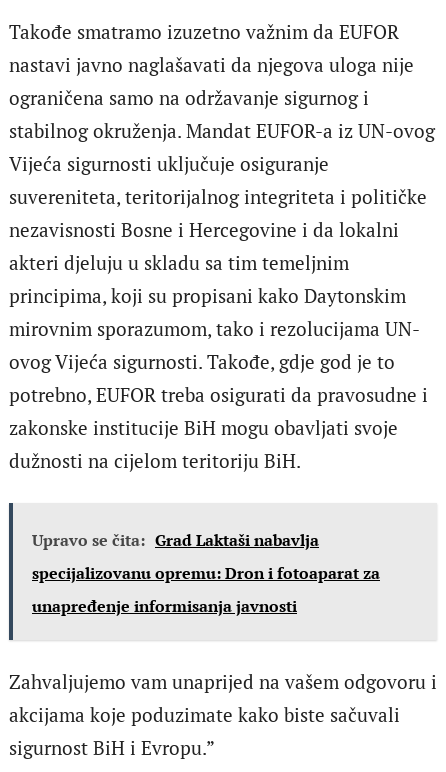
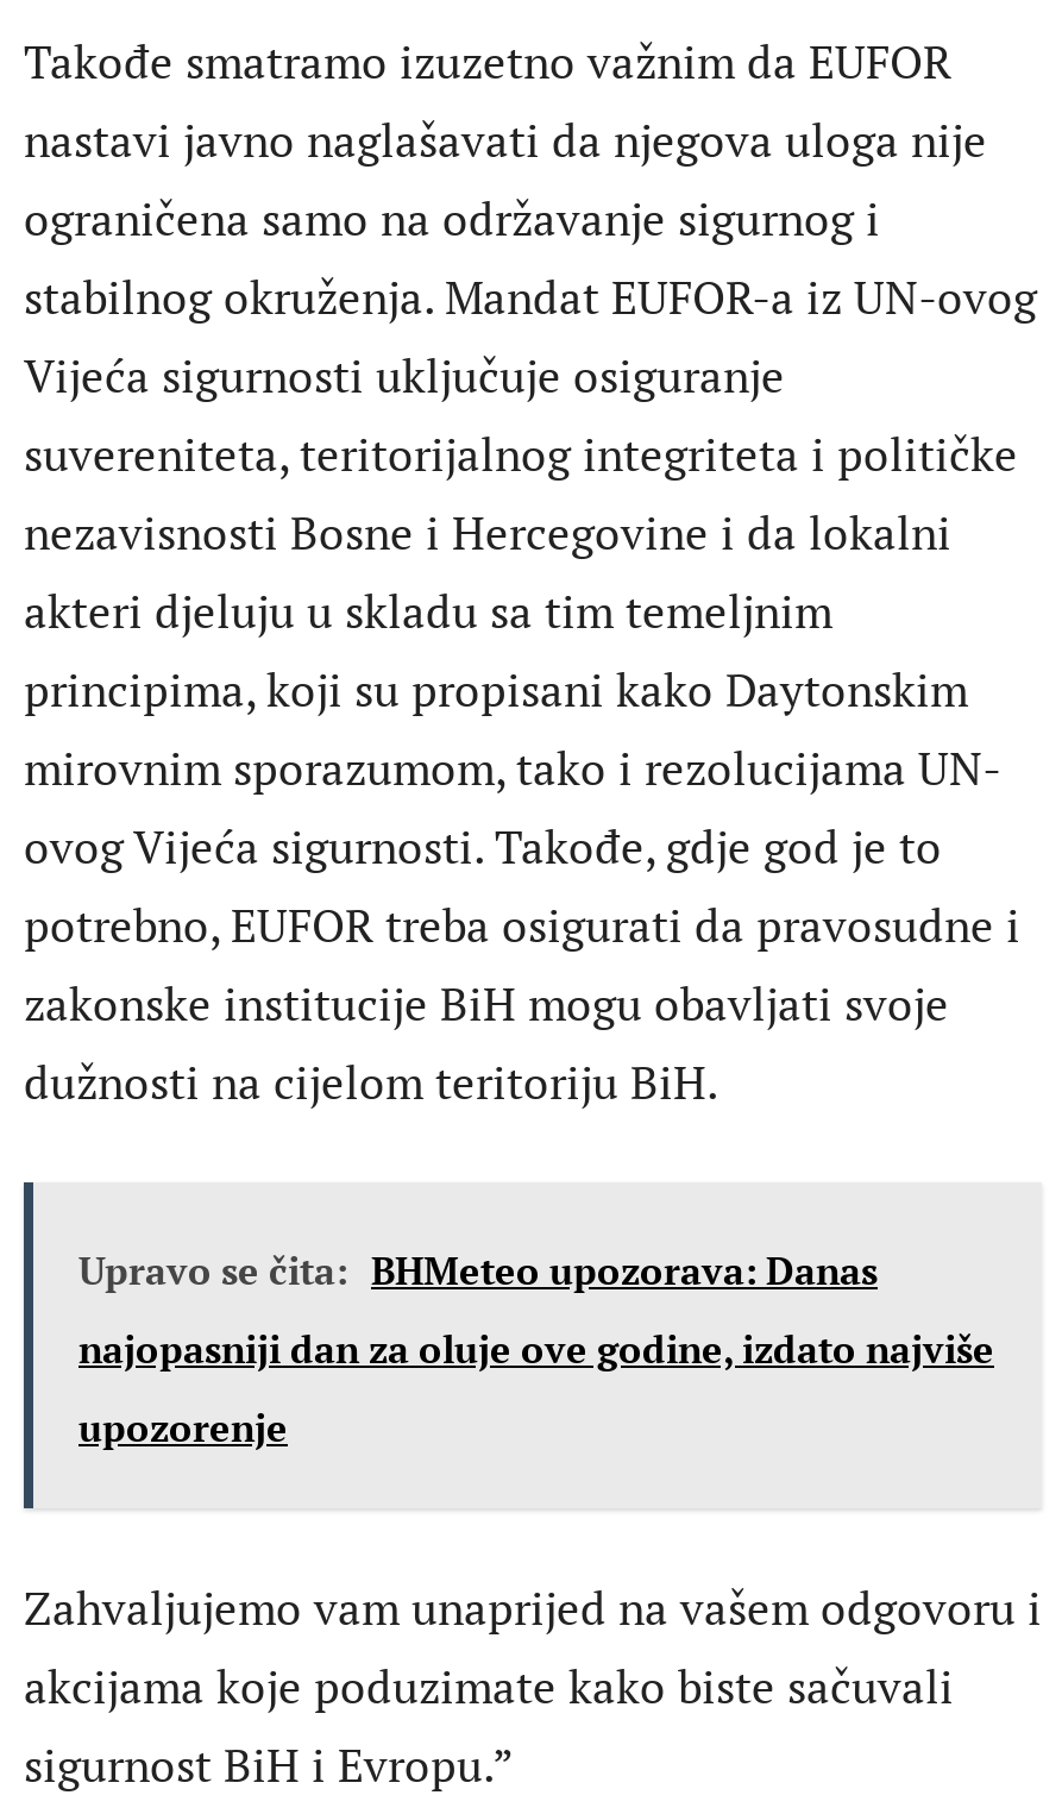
- Upravo se čita: Grad Laktaši nabavlja
+ Upravo se čita: BHMeteo upozorava: Danas

- specijalizovanu opremu: Dron i fotoaparat za
+ najopasniji dan za oluje ove godine, izdato najviše

- unapređenje informisanja javnosti
+ upozorenje
